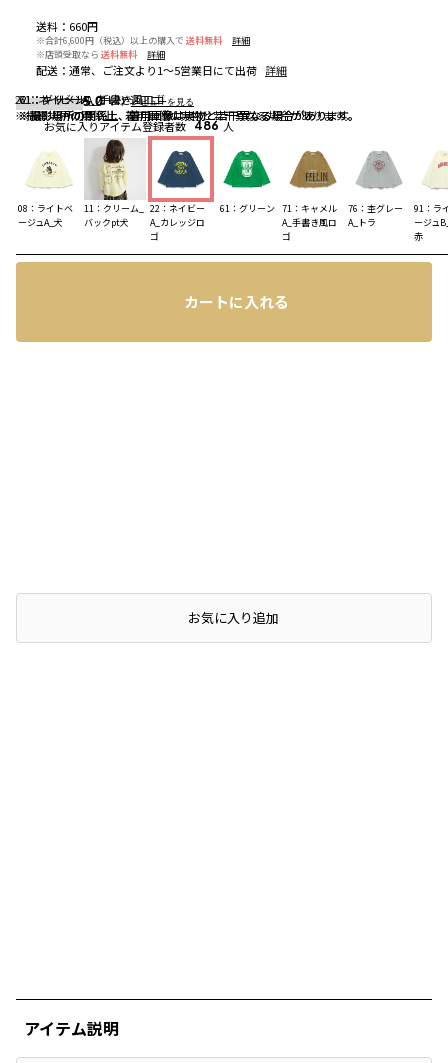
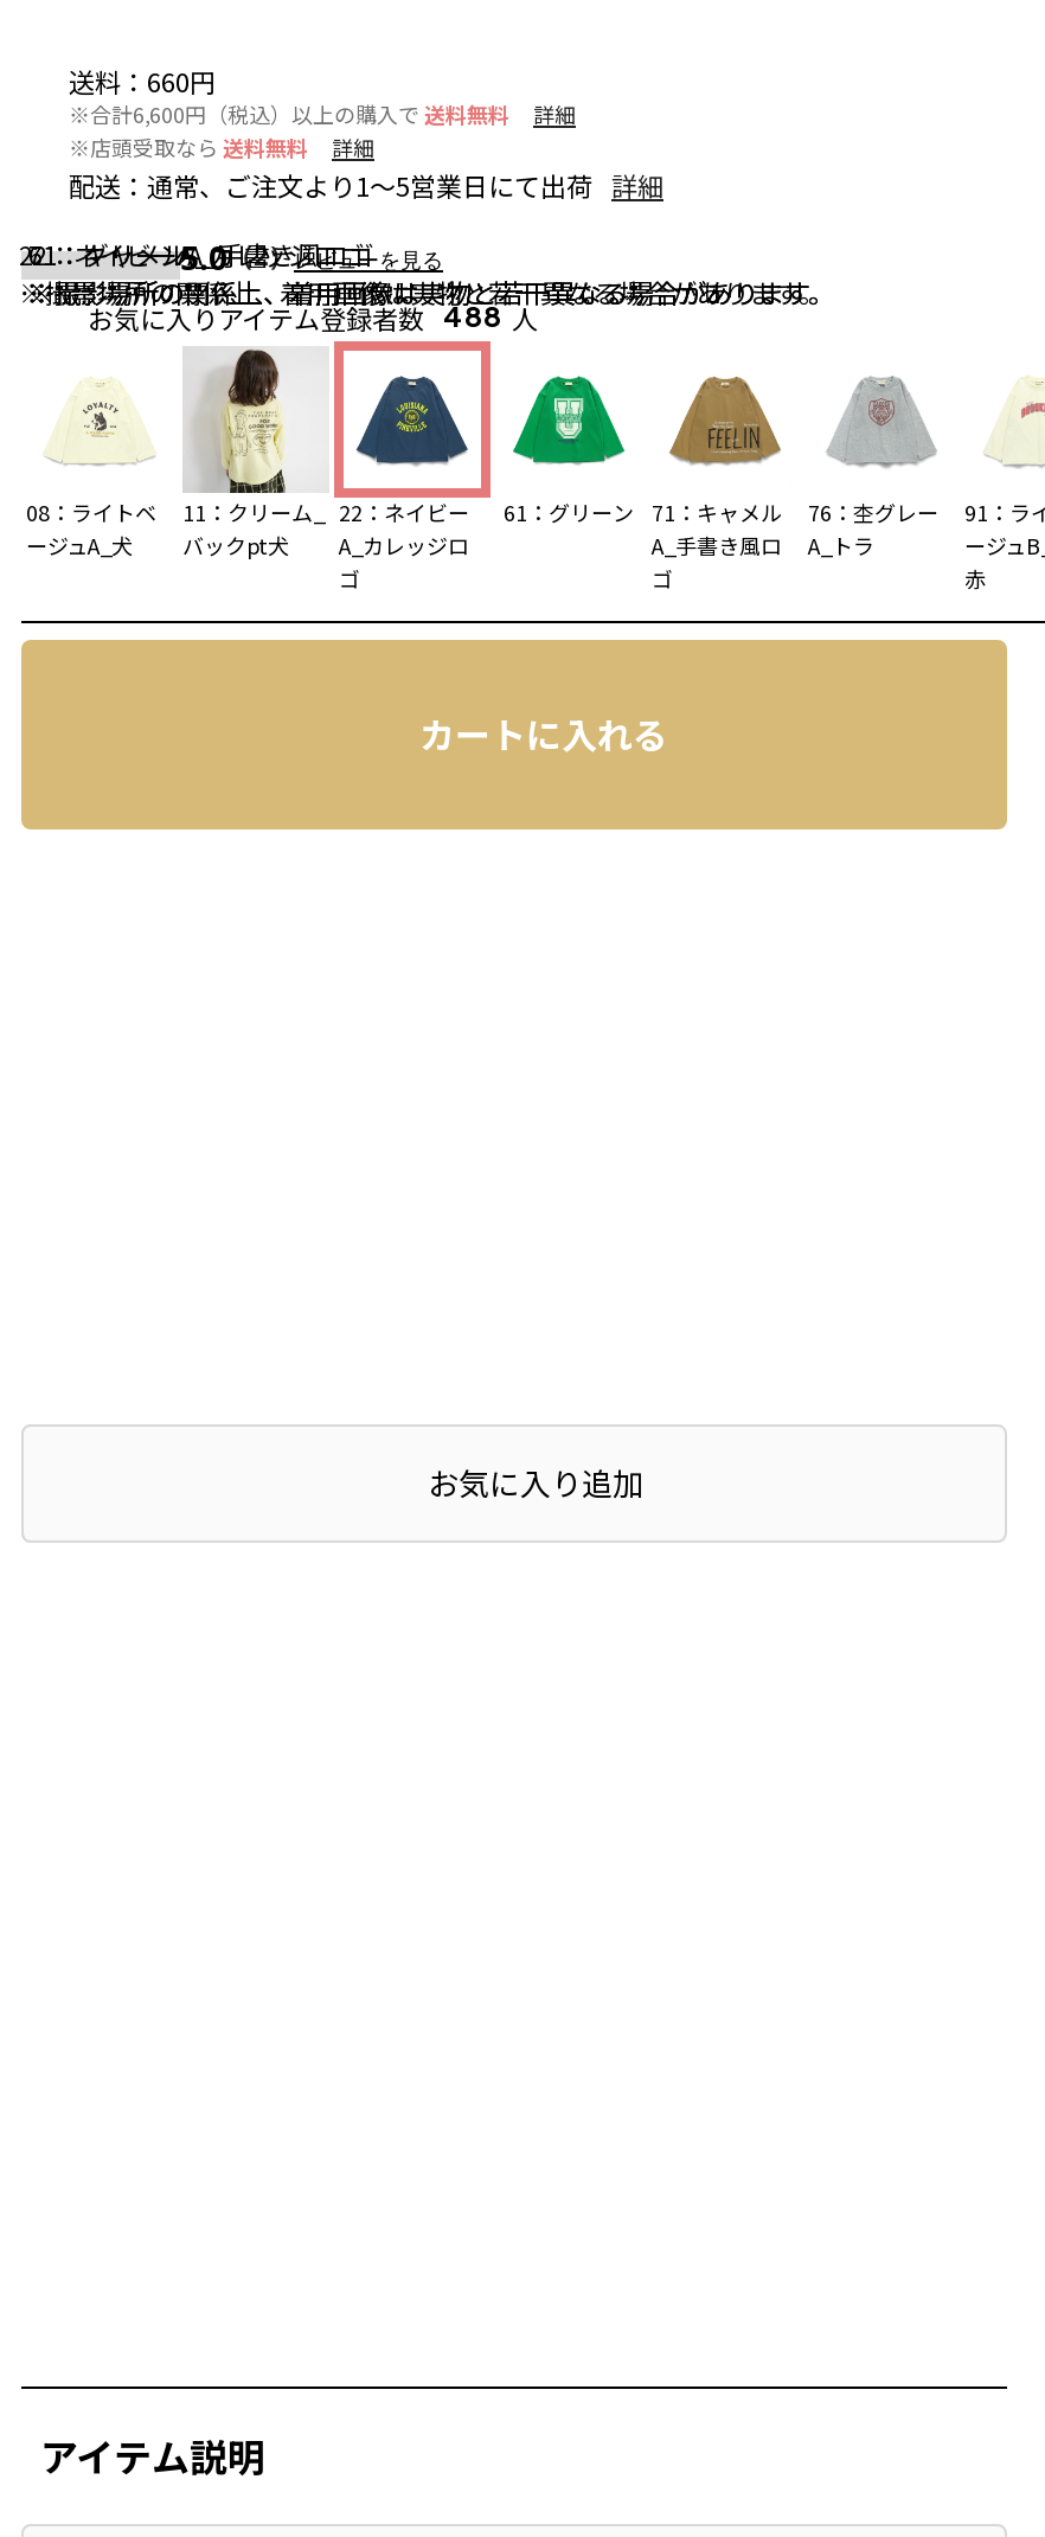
- お気に入りアイテム登録者数 486 人
+ お気に入りアイテム登録者数 488 人
